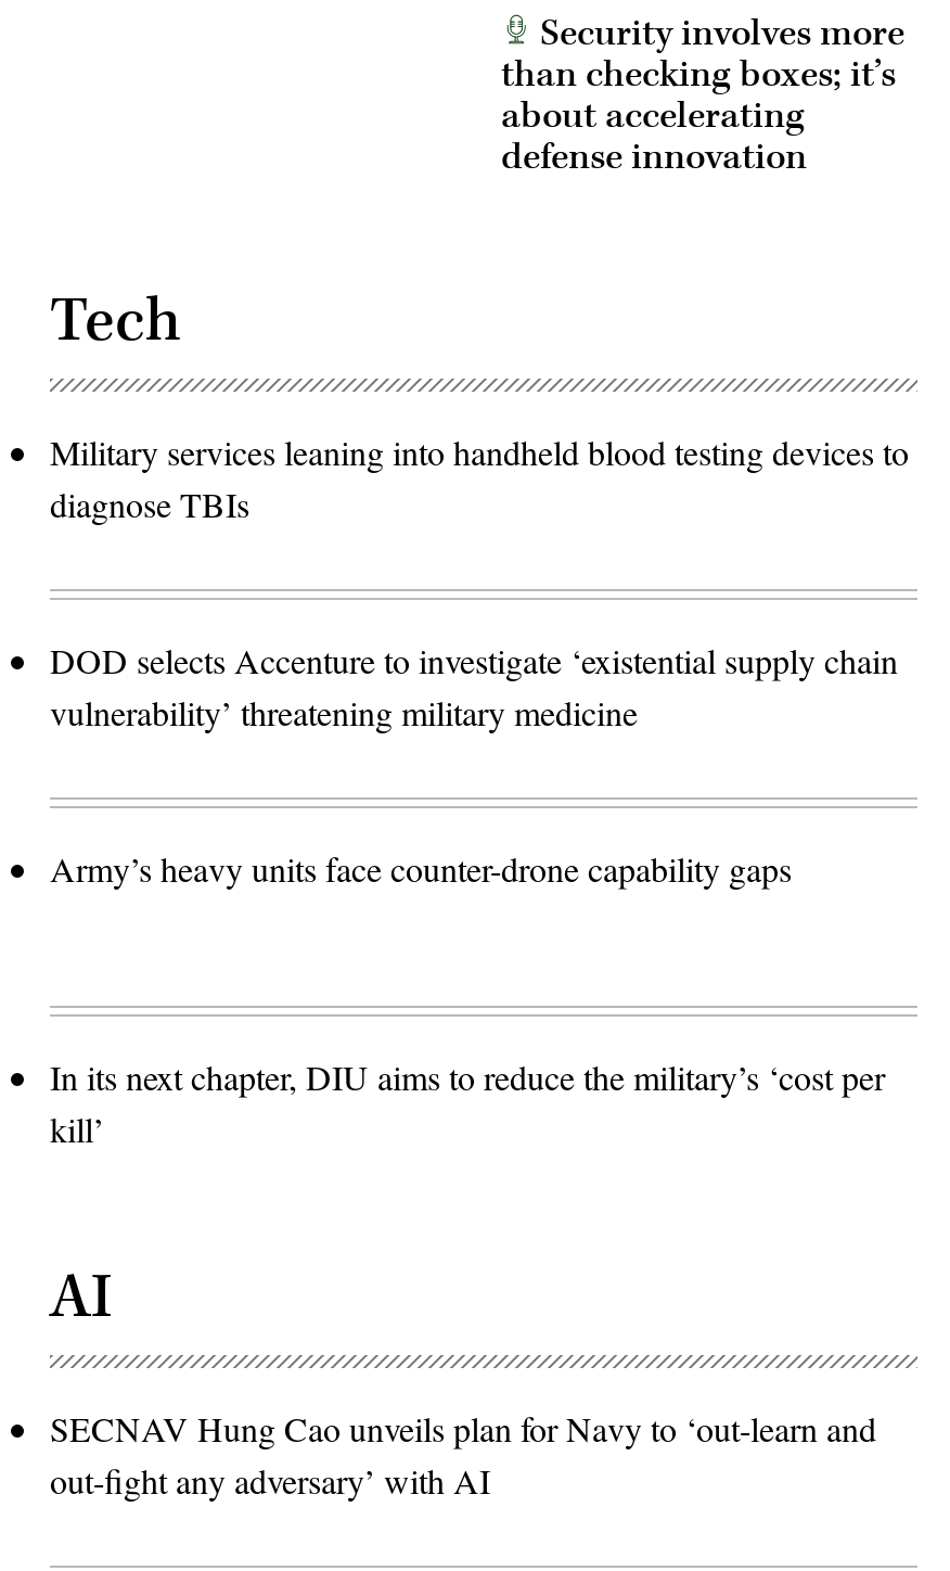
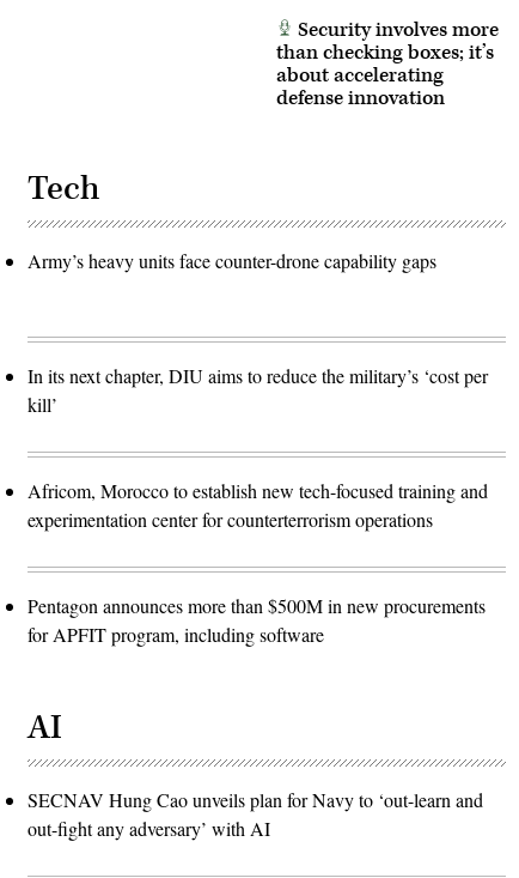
- Military services leaning into handheld blood testing devices to
- diagnose TBIs
- DOD selects Accenture to investigate ‘existential supply chain
- vulnerability’ threatening military medicine

moved up: Army’s heavy units face counter-drone capability gaps | In its next chapter, DIU aims to reduce the military’s ‘cost per | kill’

+ Africom, Morocco to establish new tech-focused training and
+ experimentation center for counterterrorism operations
+ Pentagon announces more than $500M in new procurements
+ for APFIT program, including software
